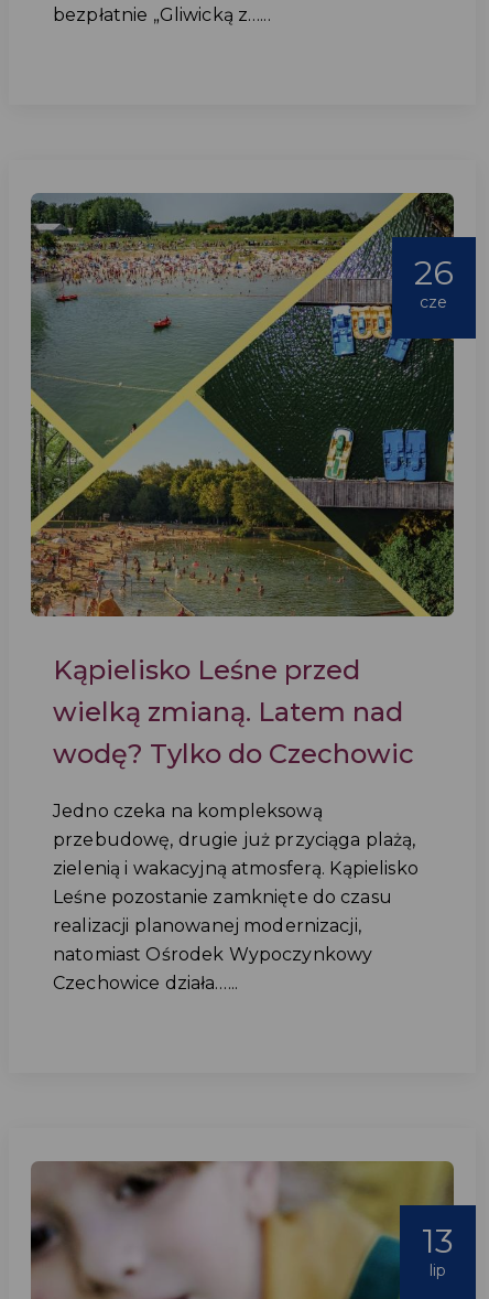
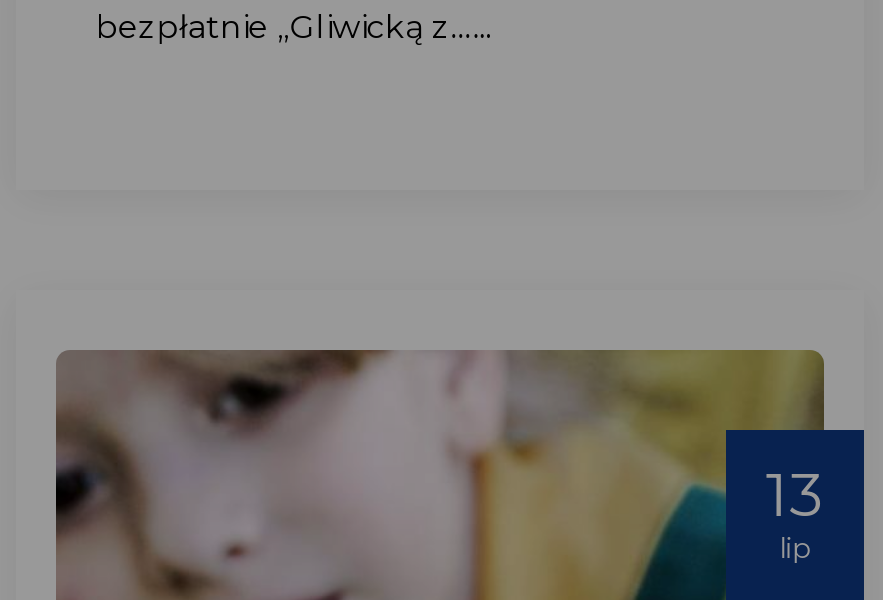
- [image]
- 26
- cze

- Kąpielisko Leśne przed
- wielką zmianą. Latem nad
- wodę? Tylko do Czechowic
- Jedno czeka na kompleksową
- przebudowę, drugie już przyciąga plażą,
- zielenią i wakacyjną atmosferą. Kąpielisko
- Leśne pozostanie zamknięte do czasu
- realizacji planowanej modernizacji,
- natomiast Ośrodek Wypoczynkowy
- Czechowice działa…...
